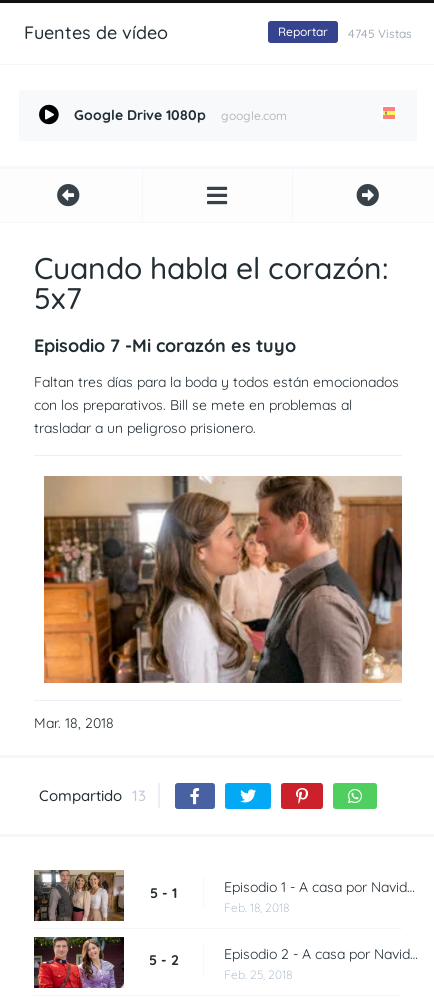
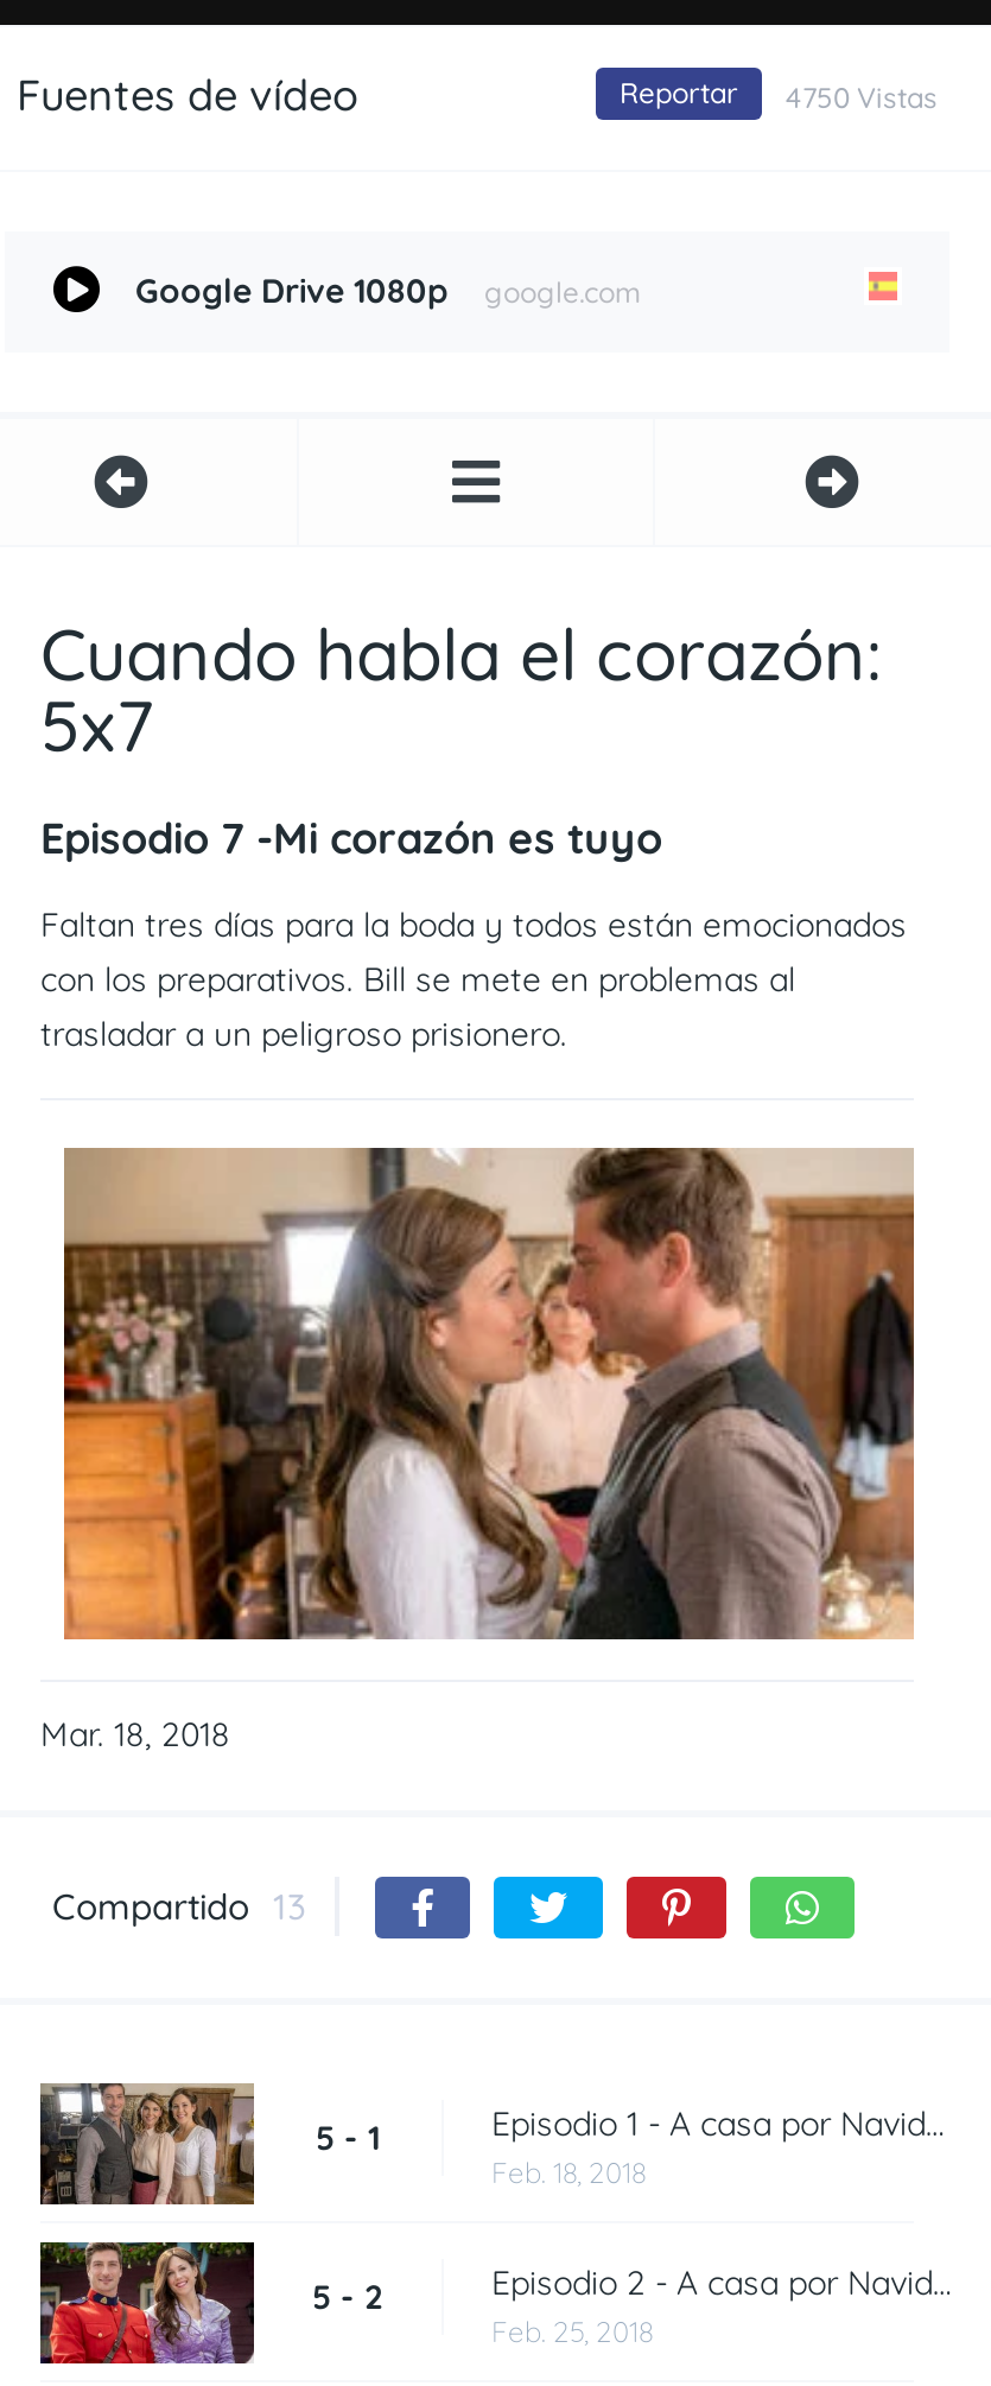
- Reportar 4745 Vistas
+ Reportar 4750 Vistas
